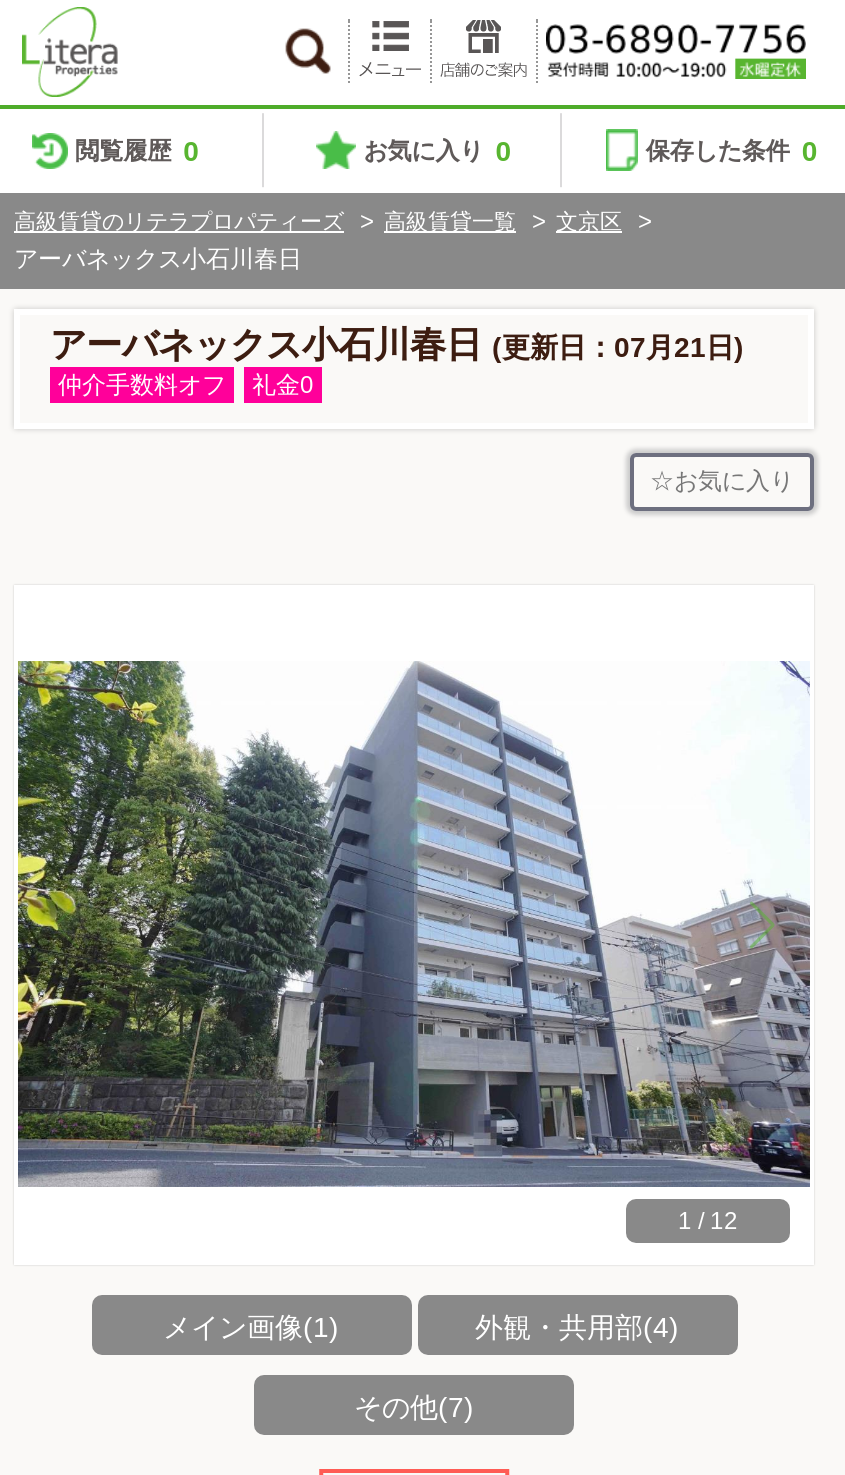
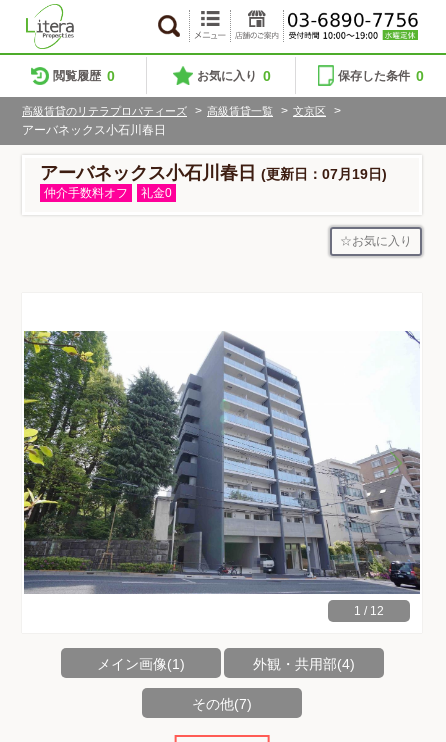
- アーバネックス小石川春日(更新日：07月21日)
+ アーバネックス小石川春日(更新日：07月19日)
